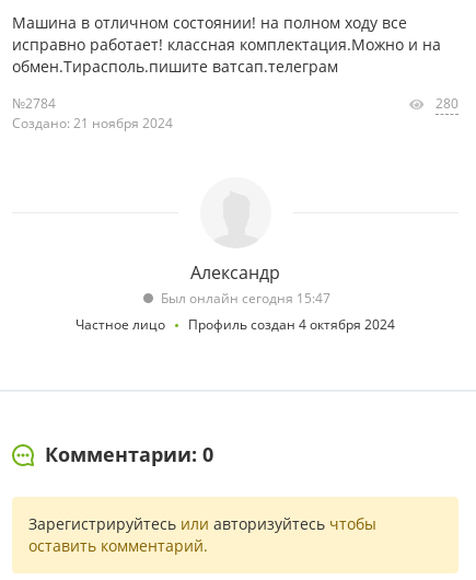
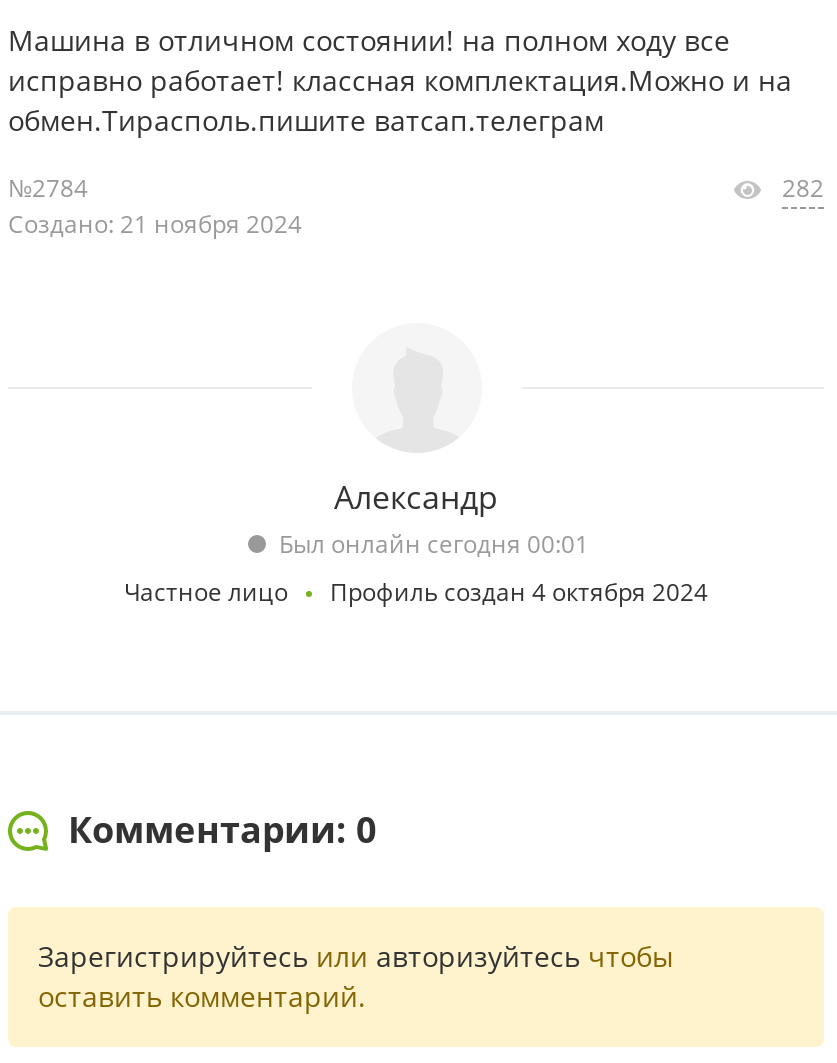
- 280
+ 282

- Был онлайн сегодня 15:47
+ Был онлайн сегодня 00:01
